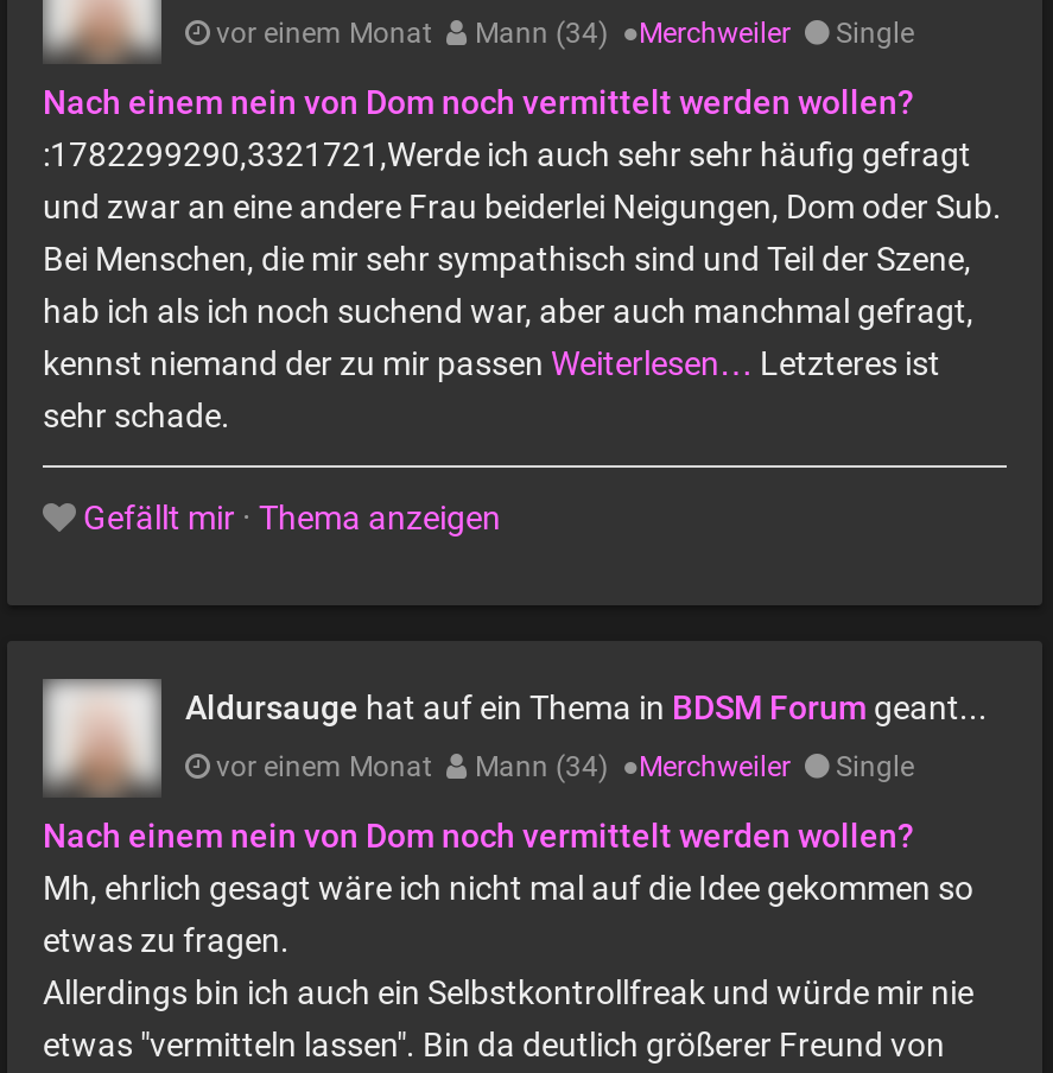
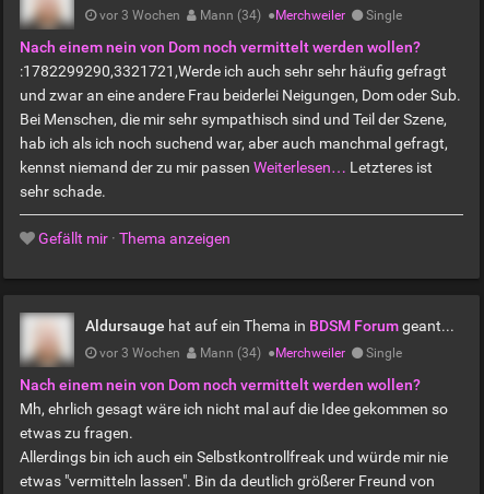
- vor einem Monat
+ vor 3 Wochen

- vor einem Monat
+ vor 3 Wochen
